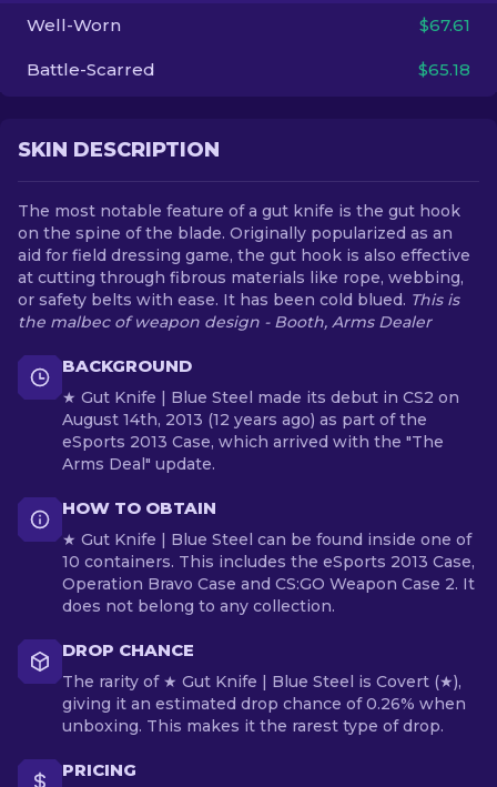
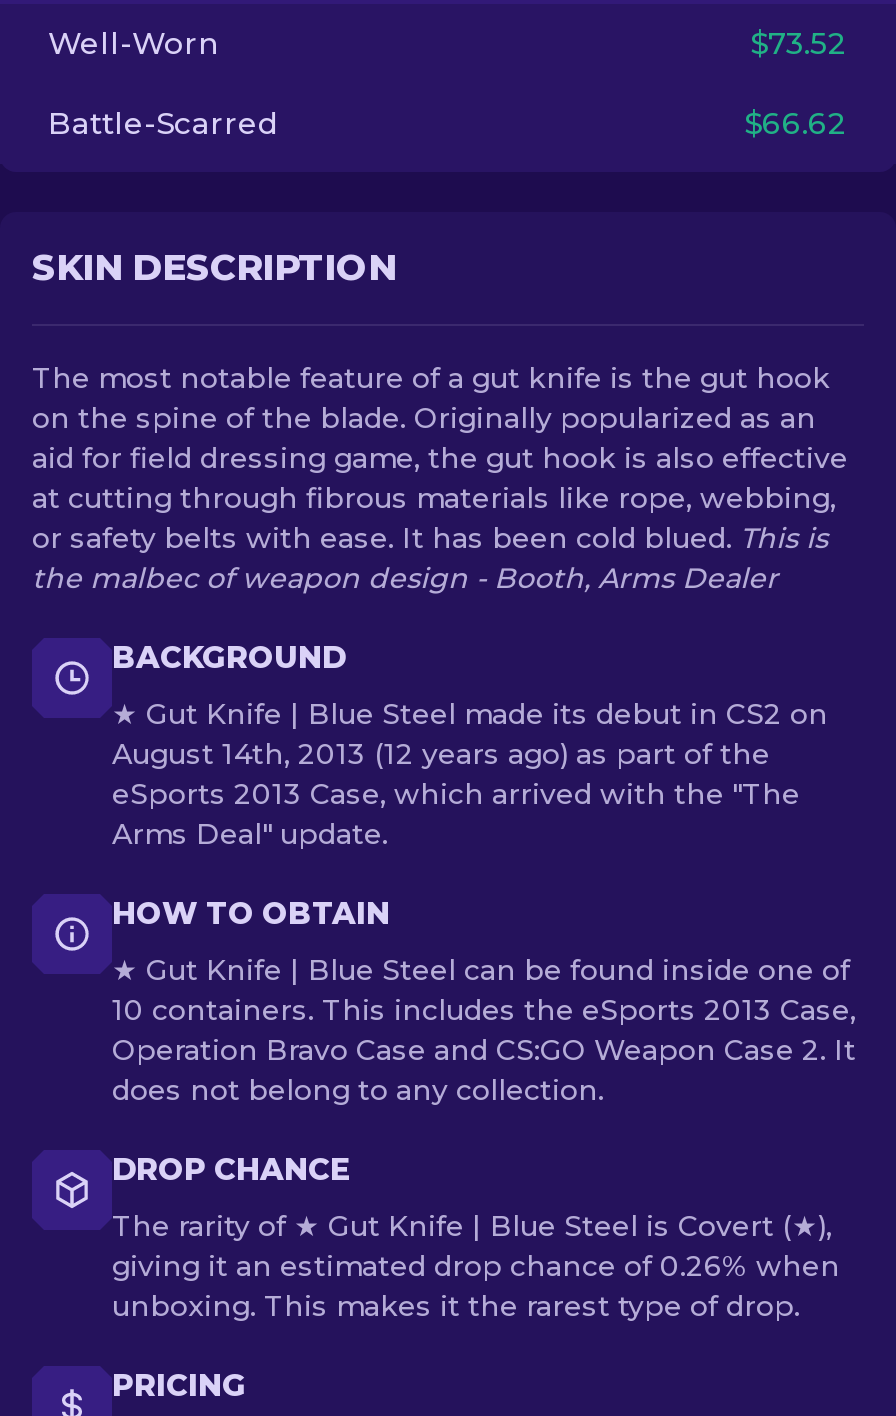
- $67.61
+ $73.52

- $65.18
+ $66.62
